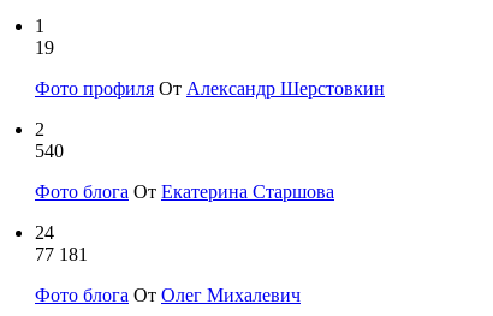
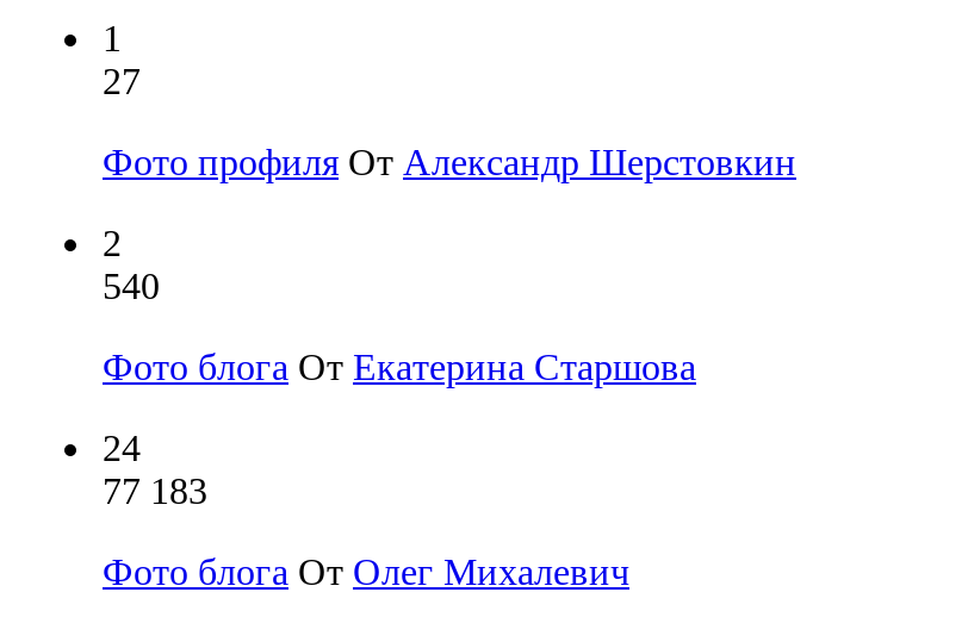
- 19
+ 27

- 77 181
+ 77 183
